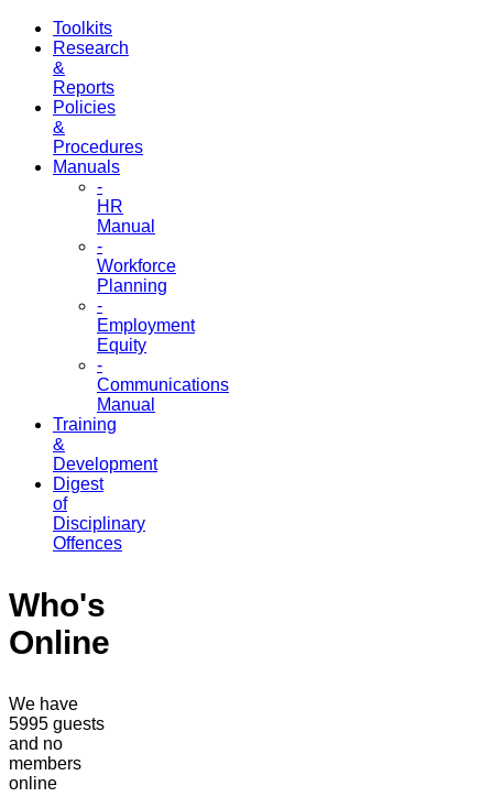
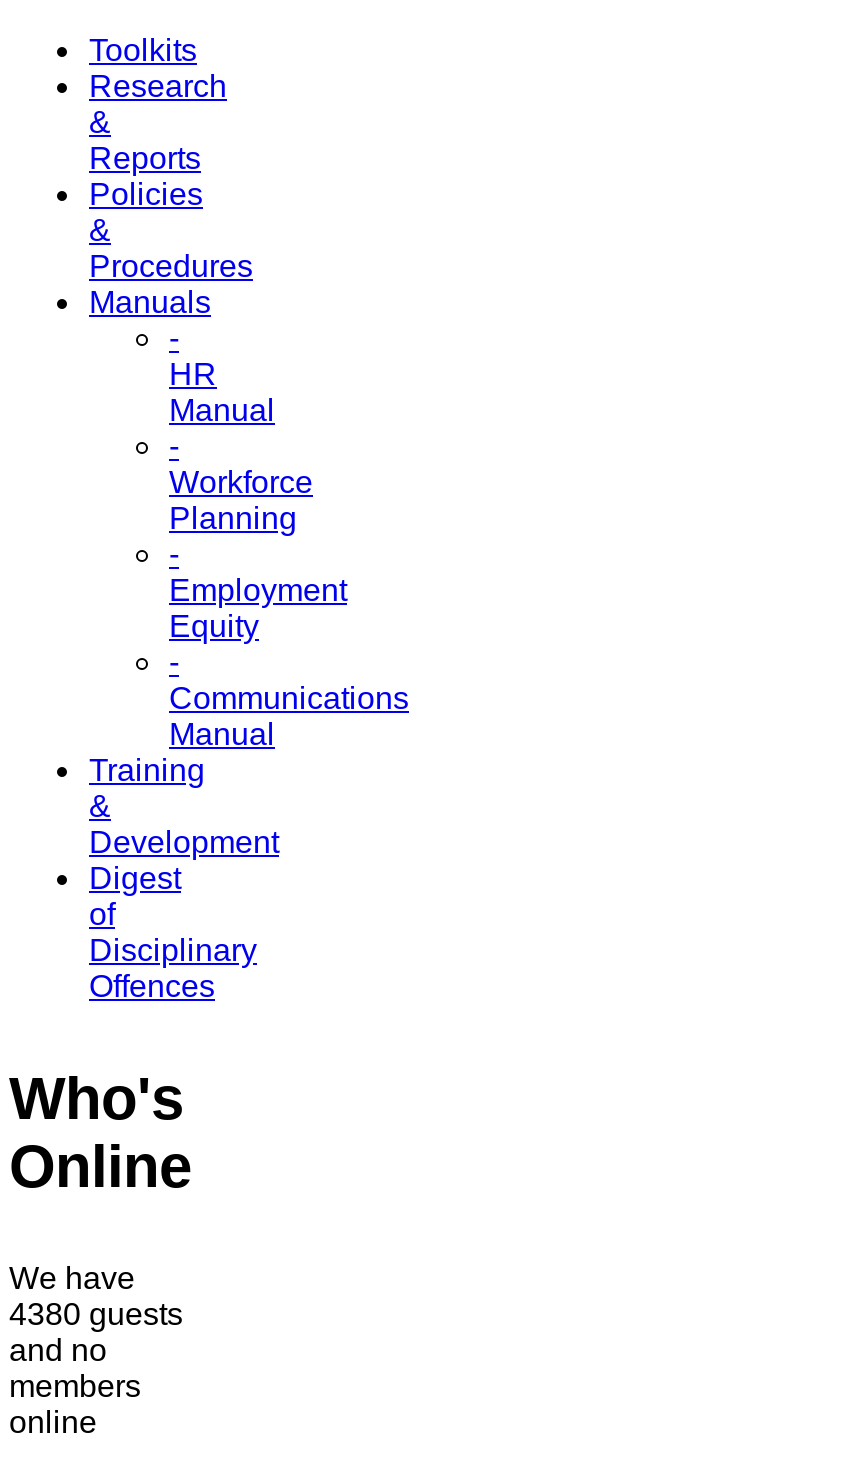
- 5995 guests
+ 4380 guests
